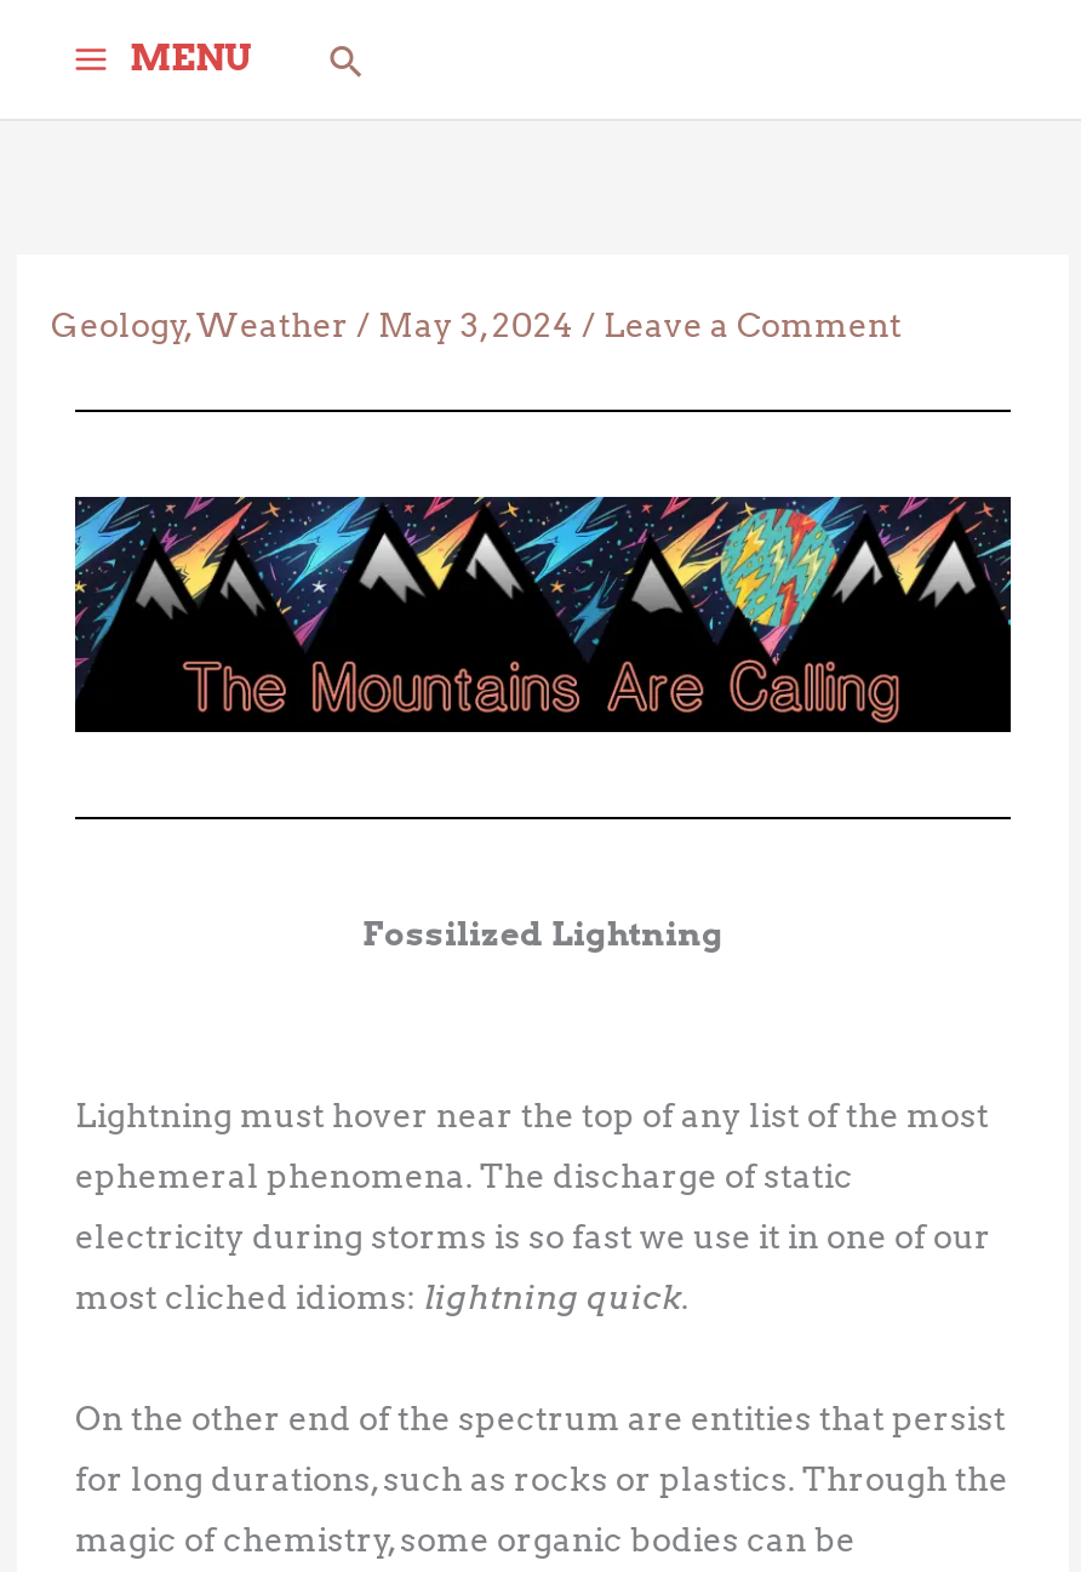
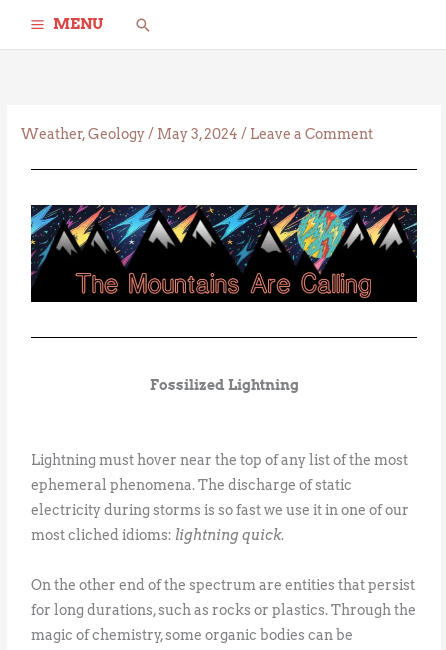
- Geology,Weather / May 3, 2024 / Leave a Comment
+ Weather,Geology / May 3, 2024 / Leave a Comment
